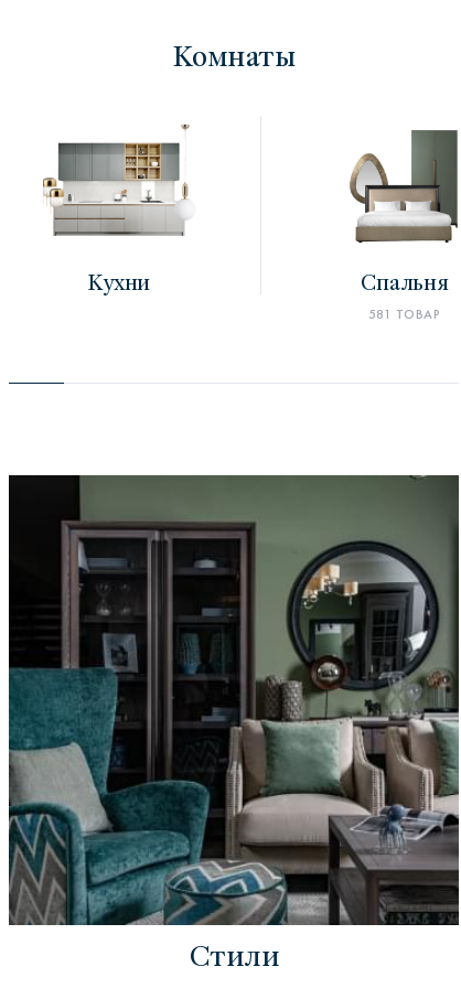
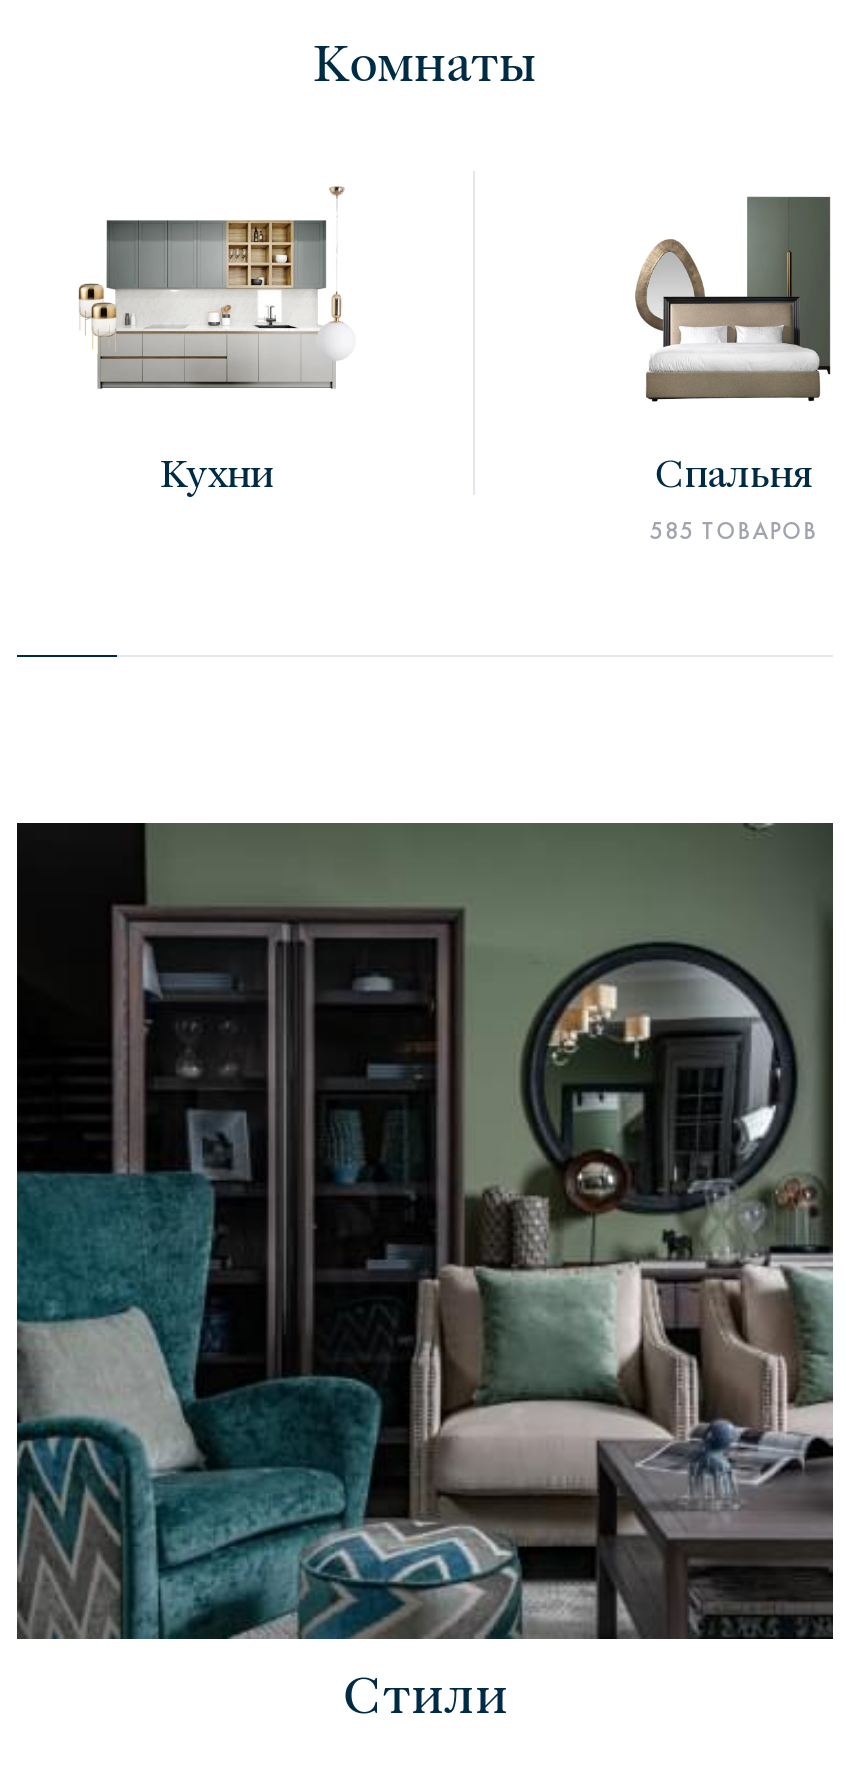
- 581 ТОВАР
+ 585 ТОВАРОВ
